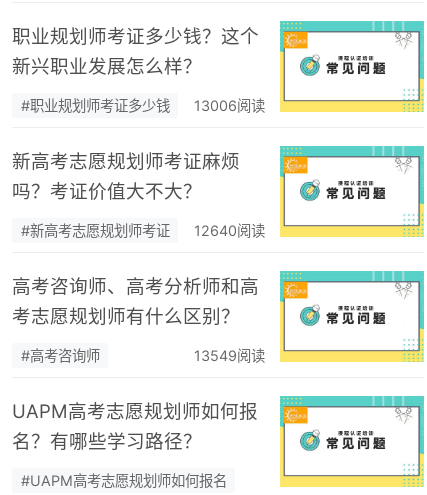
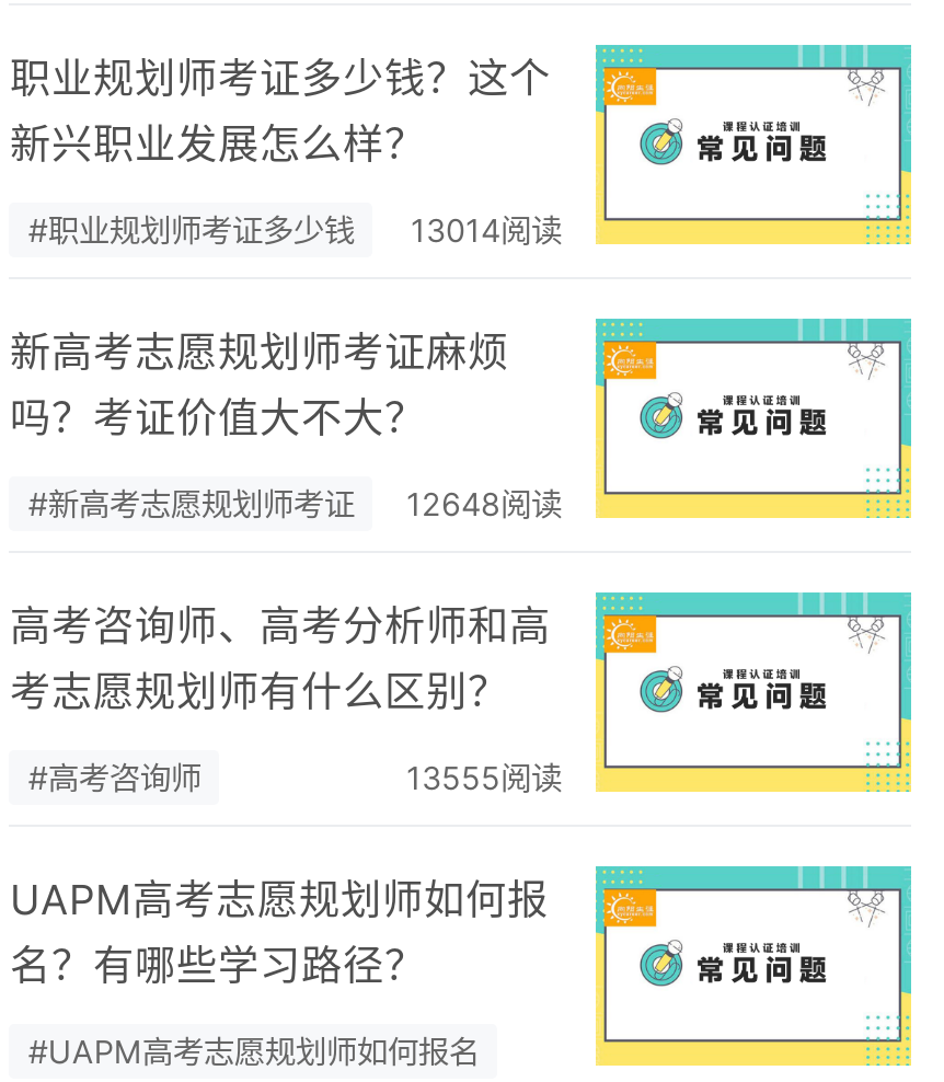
- #职业规划师考证多少钱 13006阅读
+ #职业规划师考证多少钱 13014阅读

- #新高考志愿规划师考证 12640阅读
+ #新高考志愿规划师考证 12648阅读

- 13549阅读
+ 13555阅读
